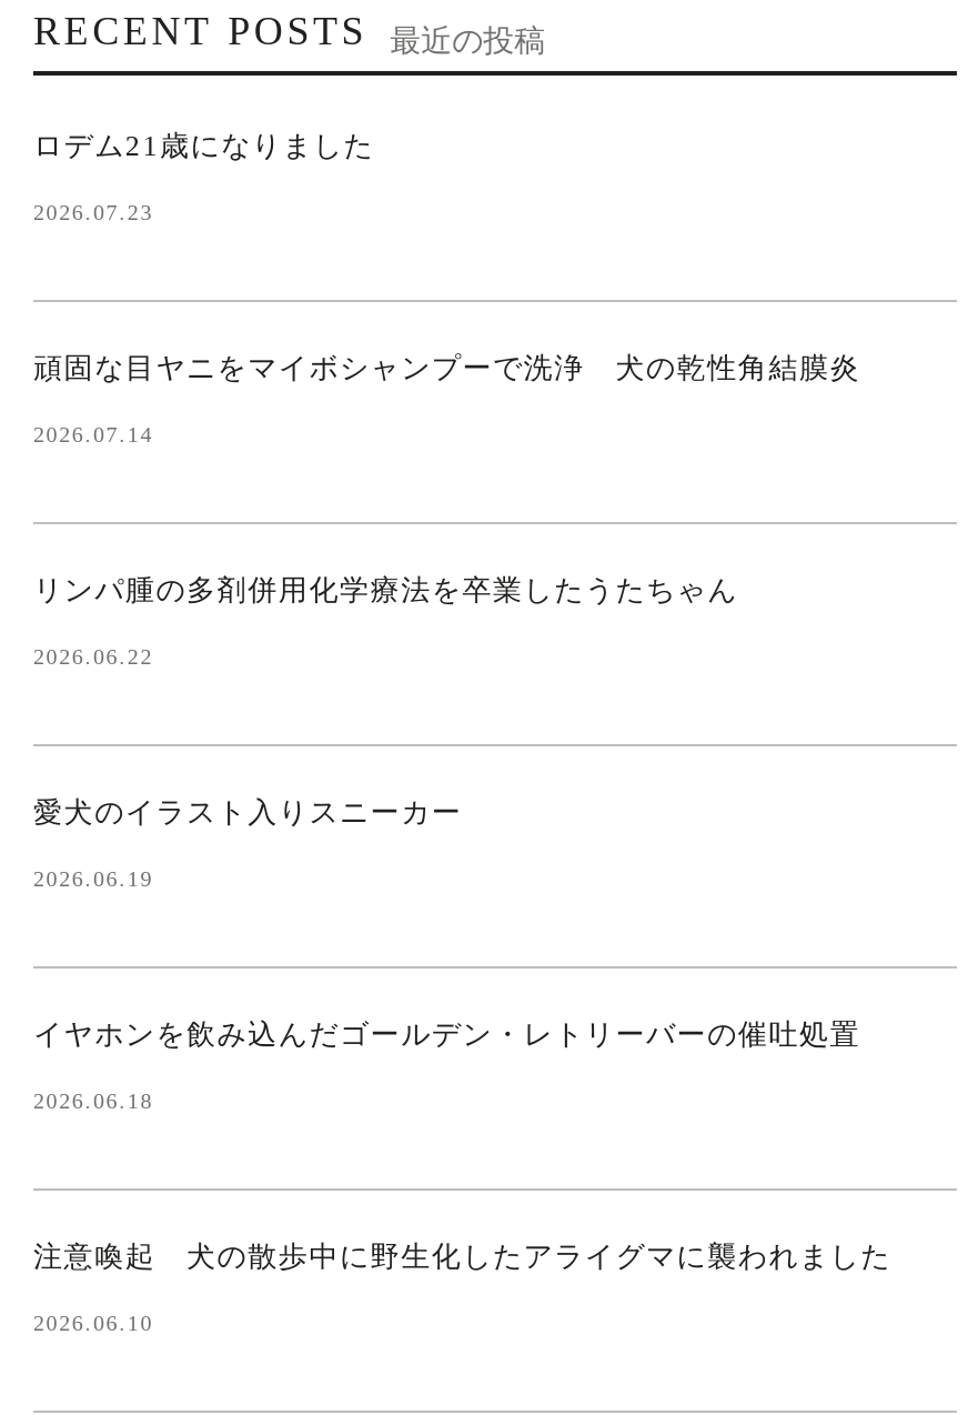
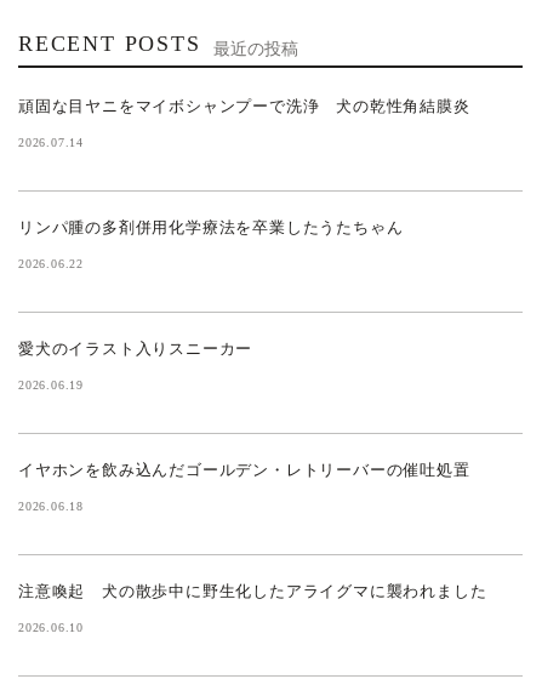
- ロデム21歳になりました
- 2026.07.23
